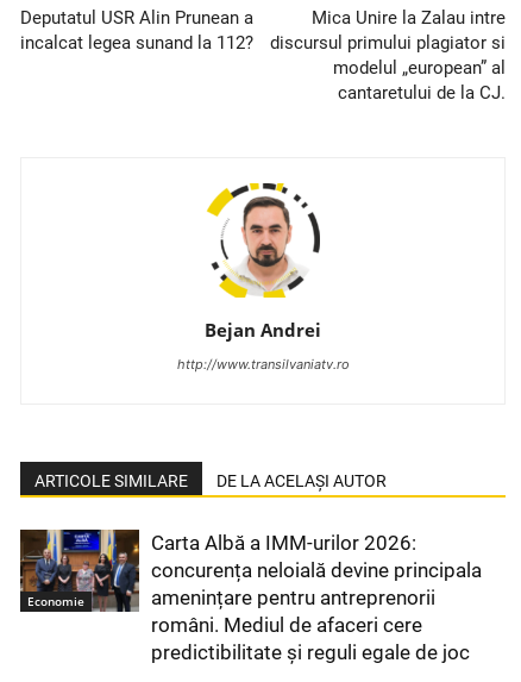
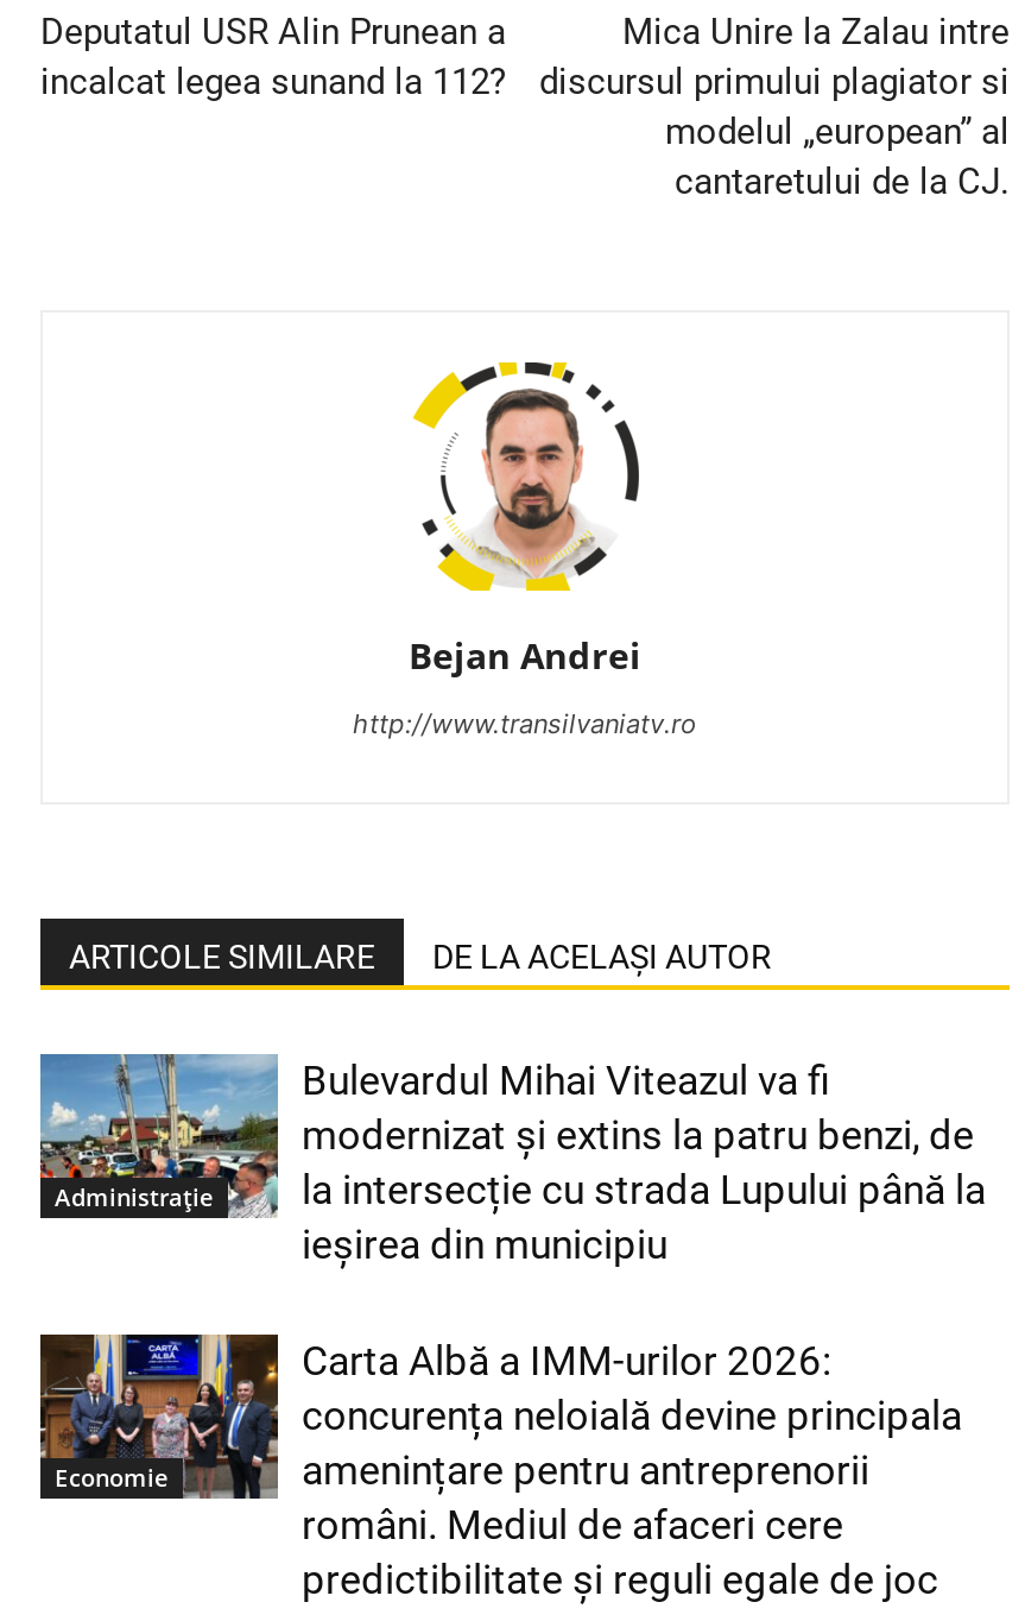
+ [image]
+ Administrație

+ Bulevardul Mihai Viteazul va fi
+ modernizat și extins la patru benzi, de
+ la intersecție cu strada Lupului până la
+ ieșirea din municipiu
